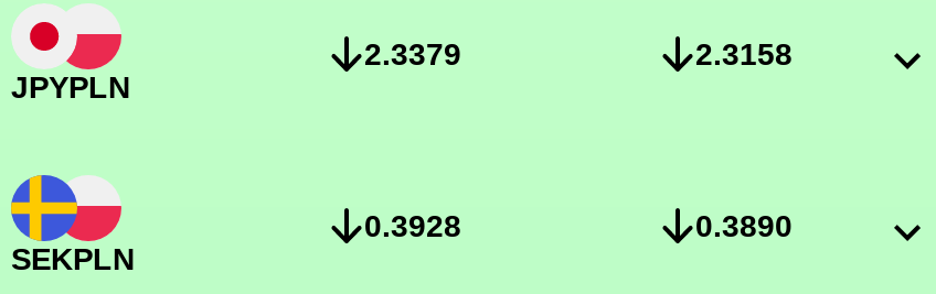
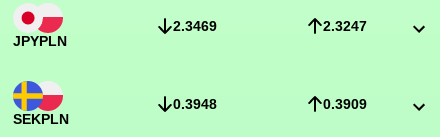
- 2.3379
+ 2.3469

- 2.3158
+ 2.3247

- 0.3928
+ 0.3948

- 0.3890
+ 0.3909
